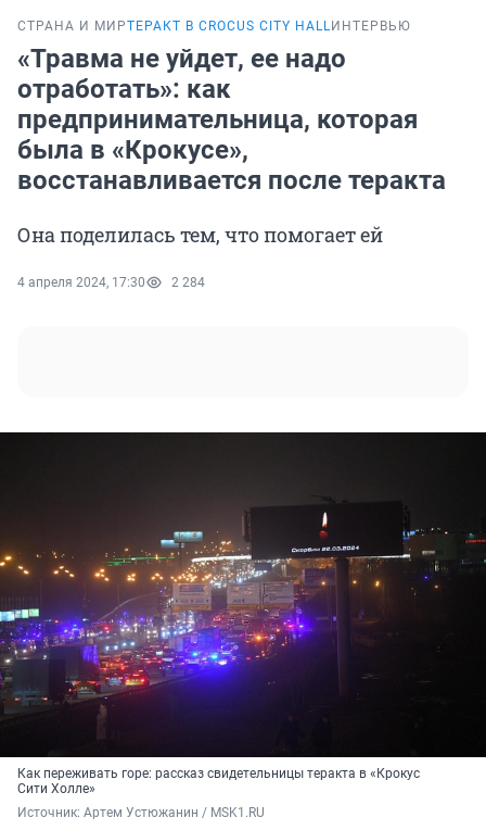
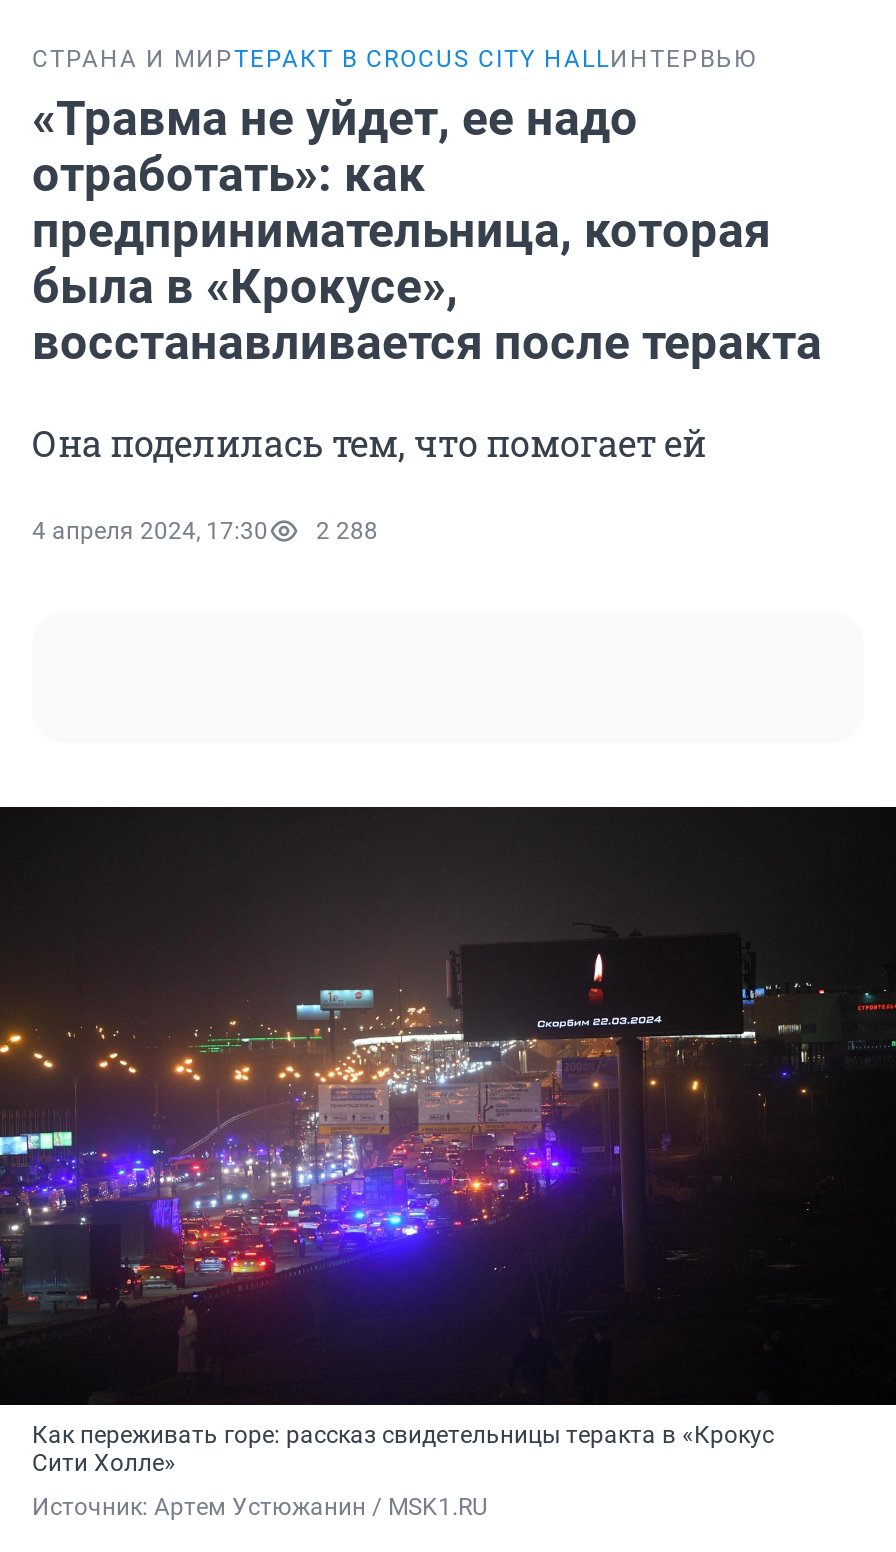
- 4 апреля 2024, 17:30 2 284
+ 4 апреля 2024, 17:30 2 288
